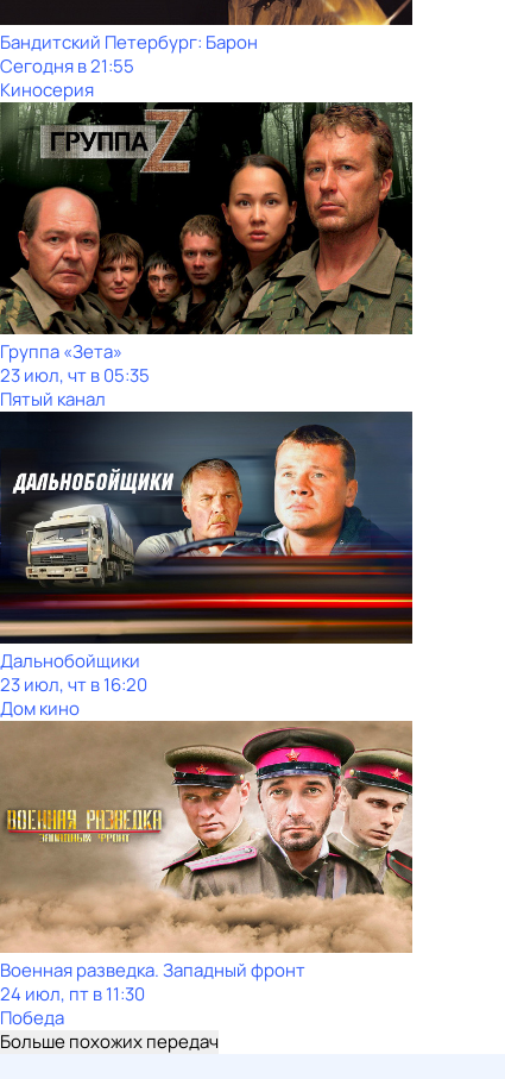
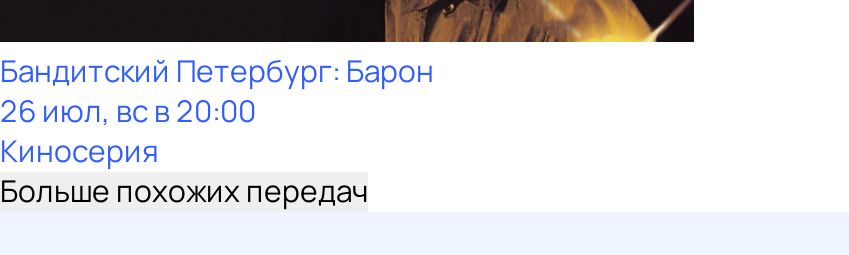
- Сегодня в 21:55
+ 26 июл, вс в 20:00

- [image]
- Группа «Зета»
- 23 июл, чт в 05:35
- Пятый канал

- [image]
- Дальнобойщики
- 23 июл, чт в 16:20
- Дом кино

- [image]
- Военная разведка. Западный фронт
- 24 июл, пт в 11:30
- Победа
